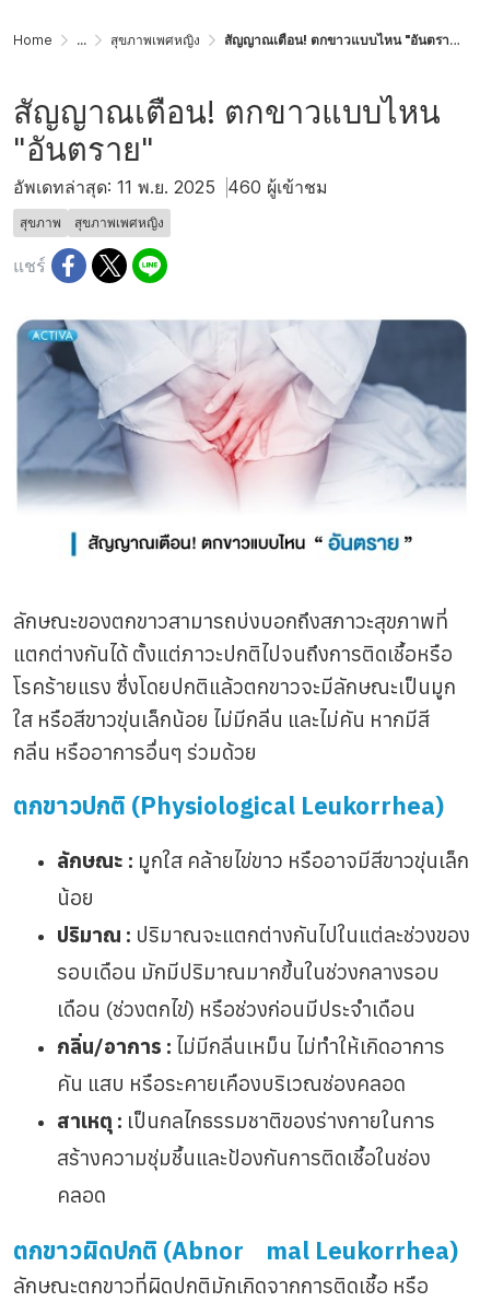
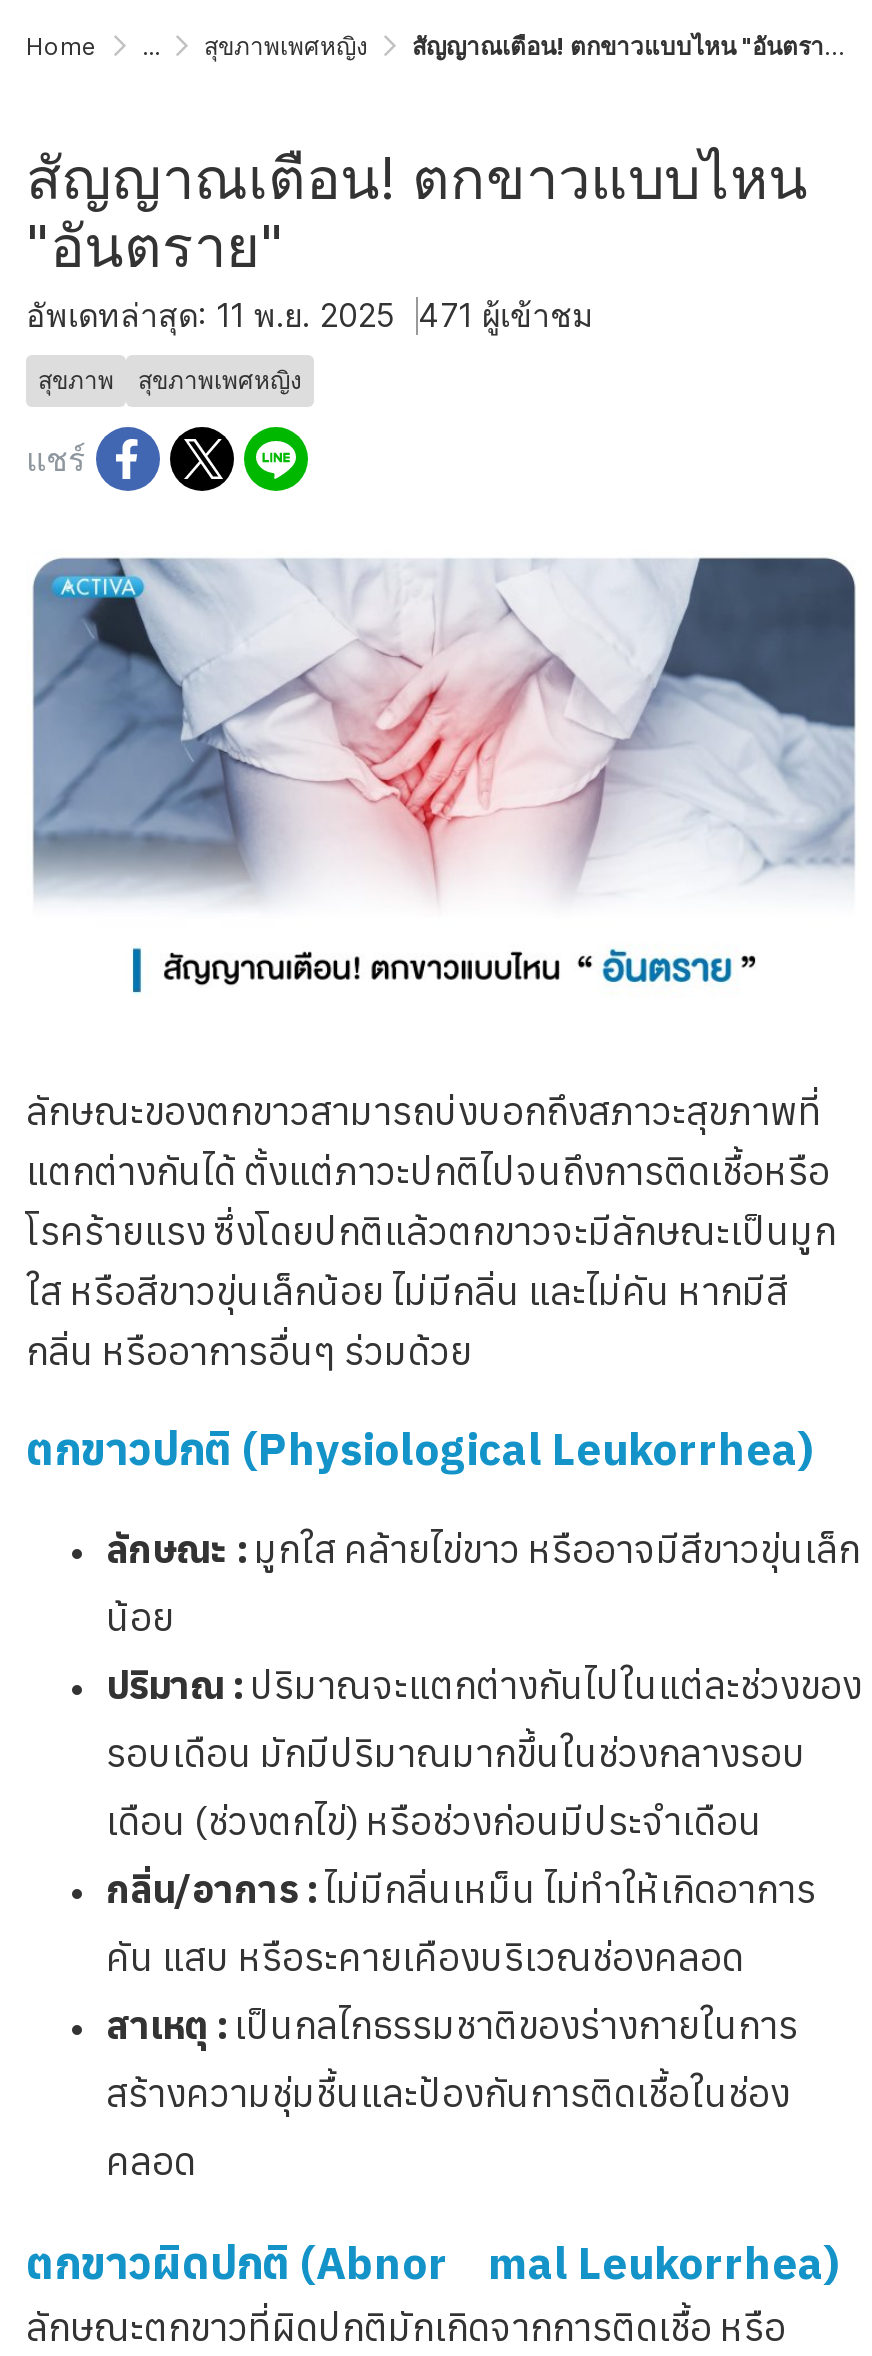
- อัพเดทล่าสุด: 11 พ.ย. 2025 460 ผู้เข้าชม
+ อัพเดทล่าสุด: 11 พ.ย. 2025 471 ผู้เข้าชม
